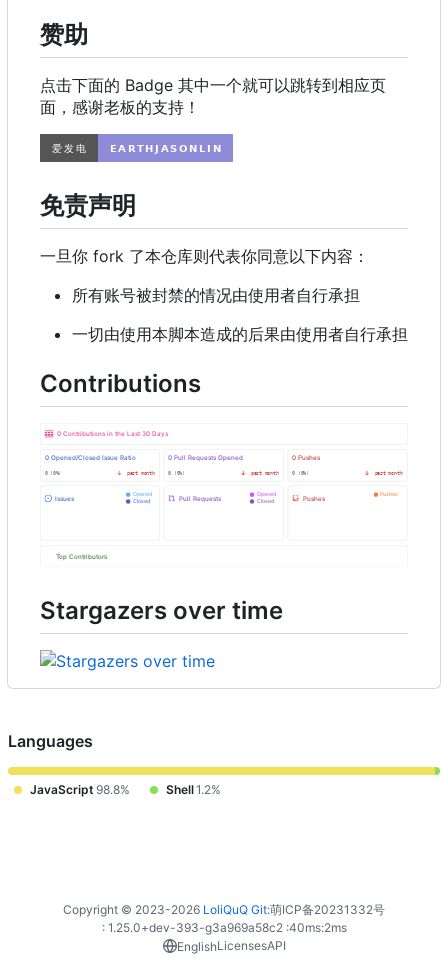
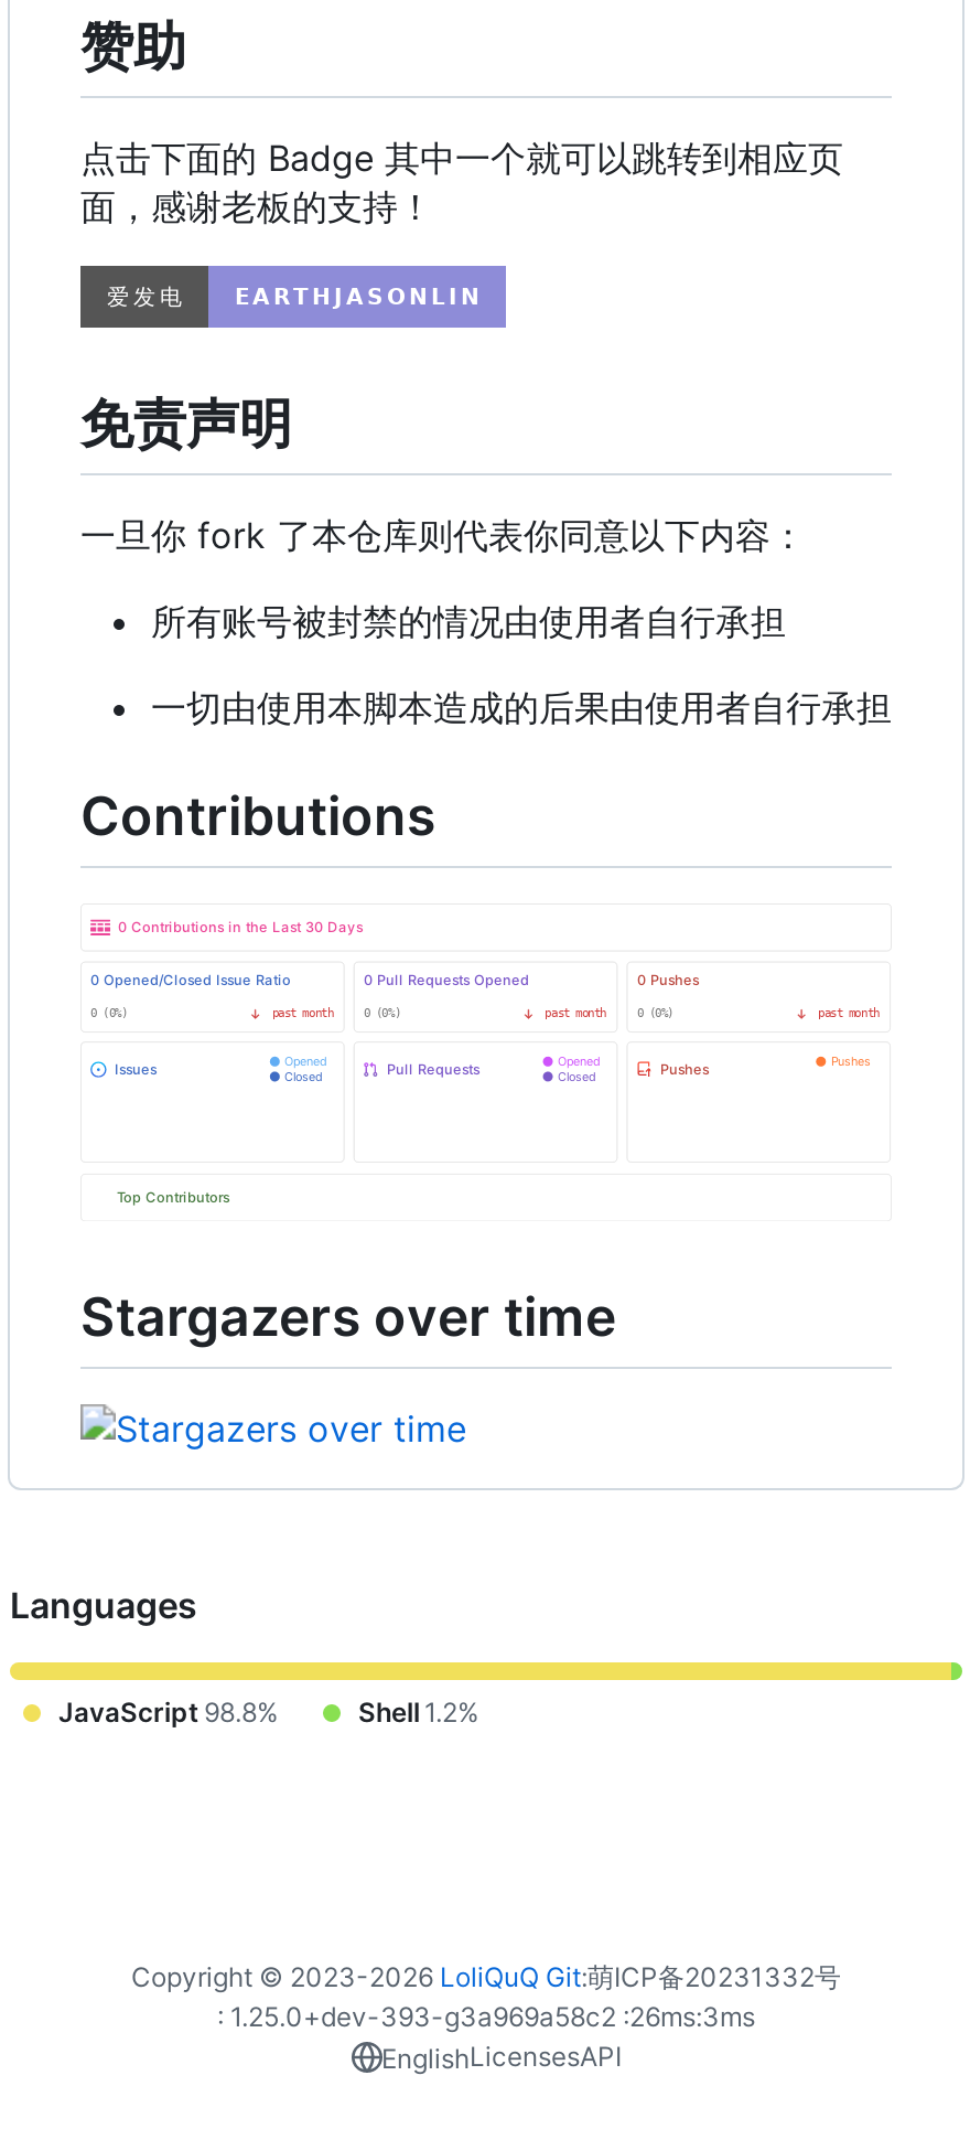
- : 1.25.0+dev-393-g3a969a58c2 : 40ms:2ms
+ : 1.25.0+dev-393-g3a969a58c2 : 26ms:3ms
